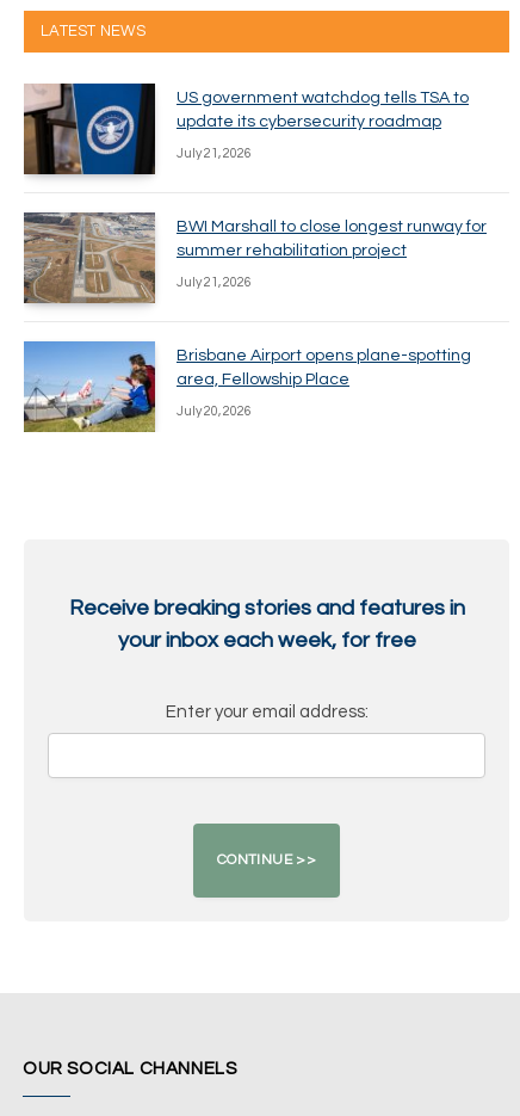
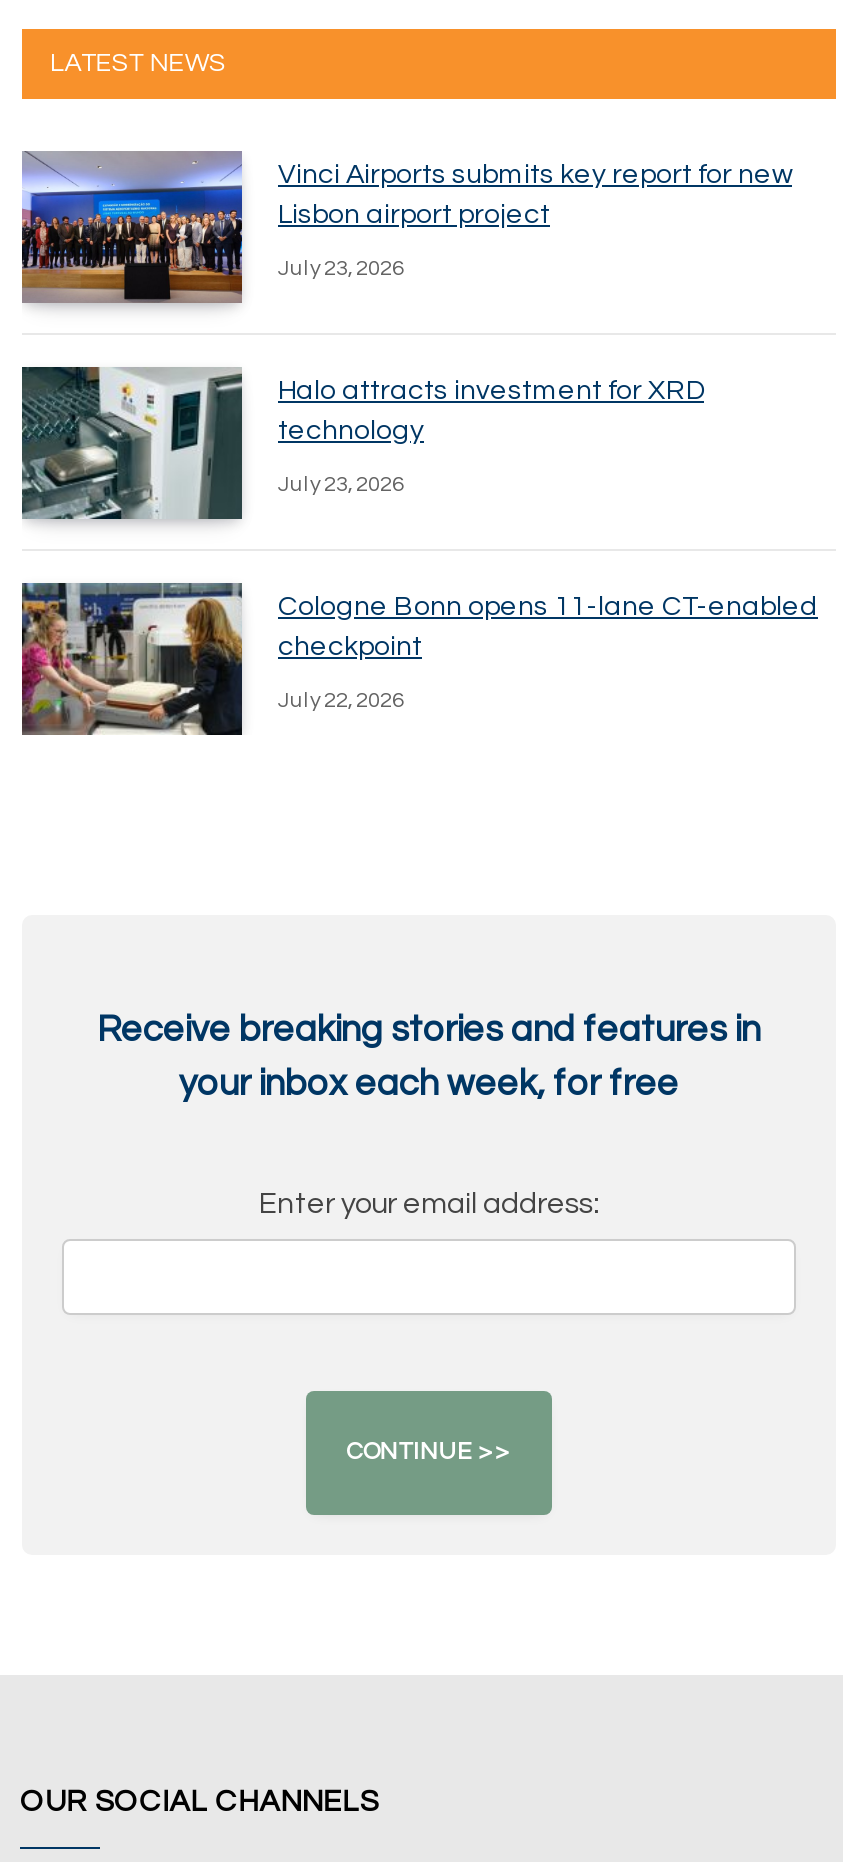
- [image]
- US government watchdog tells TSA to
- update its cybersecurity roadmap
+ [image]
+ Vinci Airports submits key report for new
+ Lisbon airport project

- July 21, 2026
+ July 23, 2026

- [image]
- BWI Marshall to close longest runway for
- summer rehabilitation project
+ [image]
+ Halo attracts investment for XRD
+ technology

- July 21, 2026
+ July 23, 2026

- [image]
- Brisbane Airport opens plane-spotting
- area, Fellowship Place
+ [image]
+ Cologne Bonn opens 11-lane CT-enabled
+ checkpoint

- July 20, 2026
+ July 22, 2026
